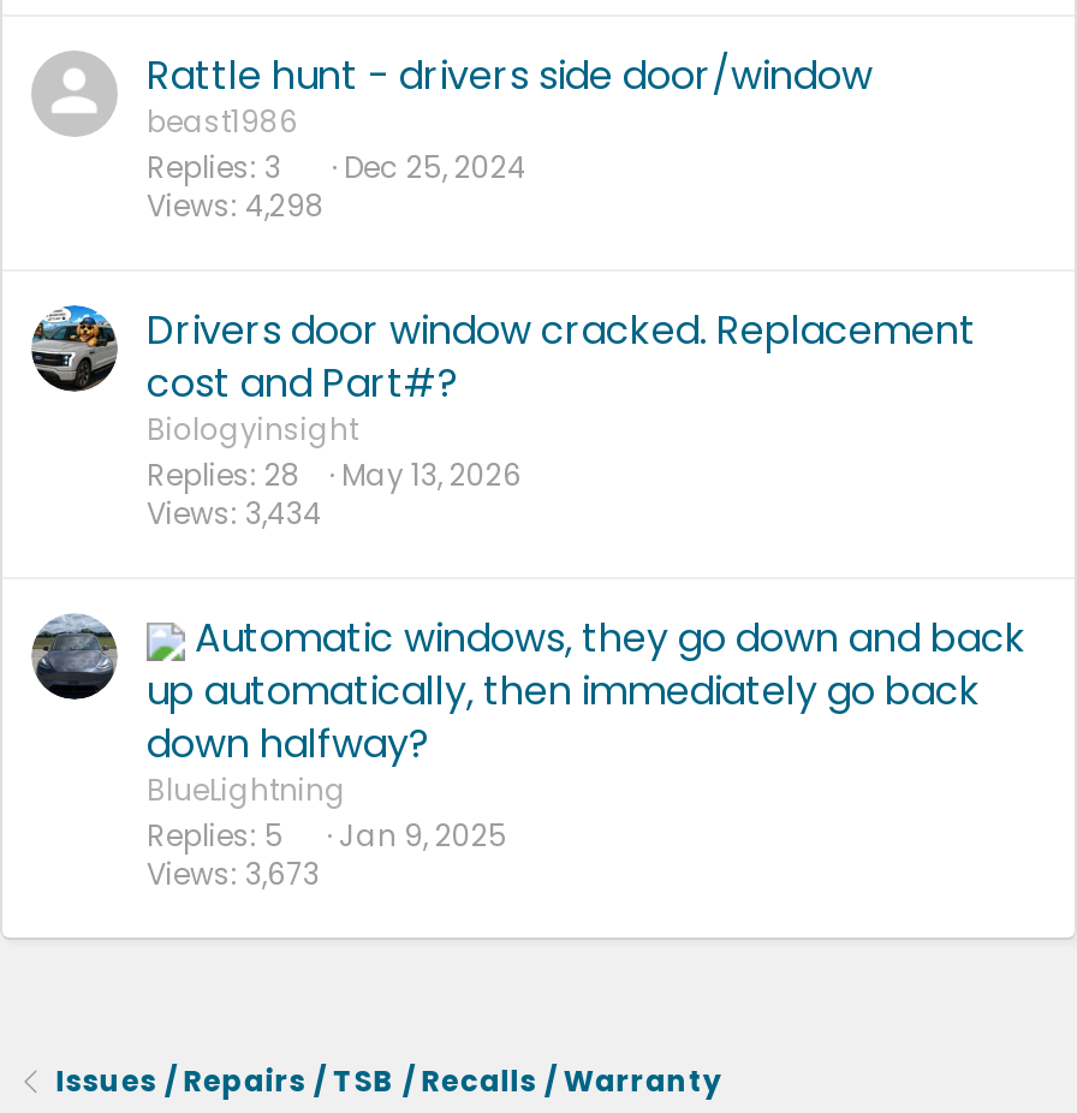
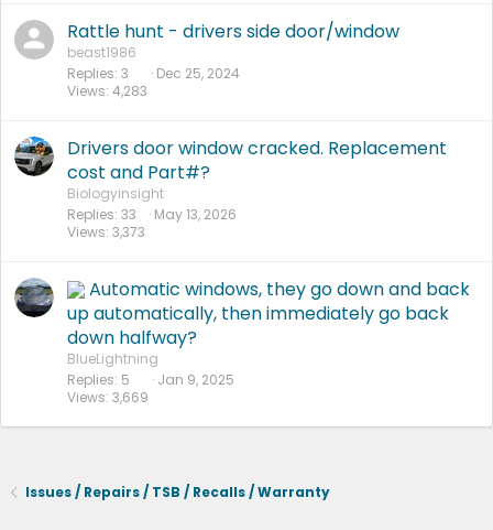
- Views 4,298
+ Views 4,283

- Replies 28 May 13, 2026
+ Replies 33 May 13, 2026

- Views 3,434
+ Views 3,373

- Views 3,673
+ Views 3,669
